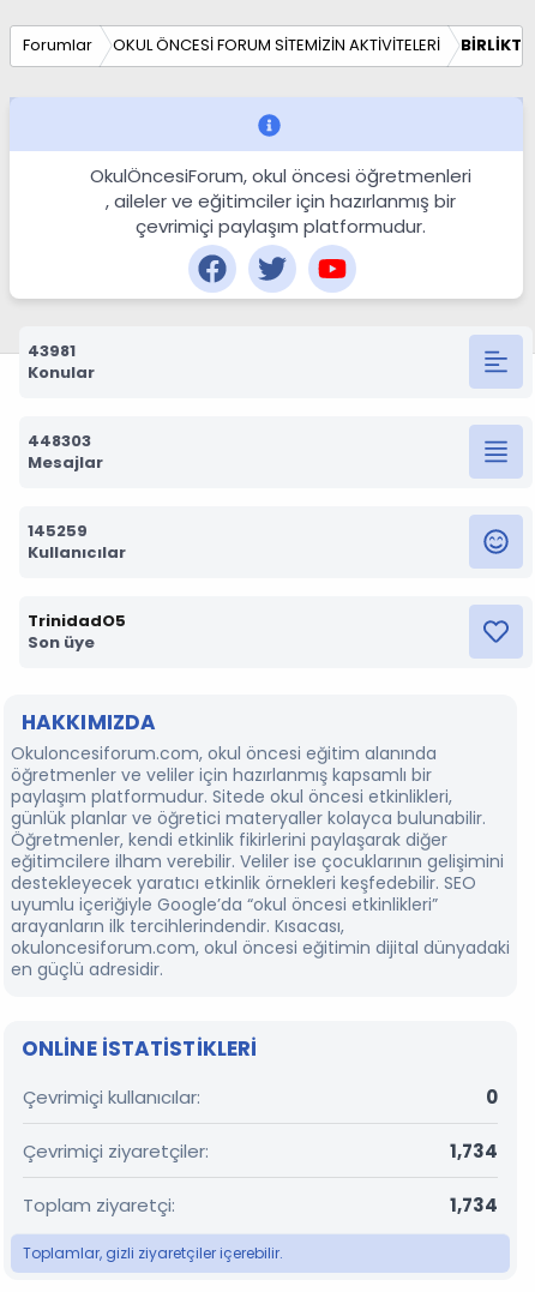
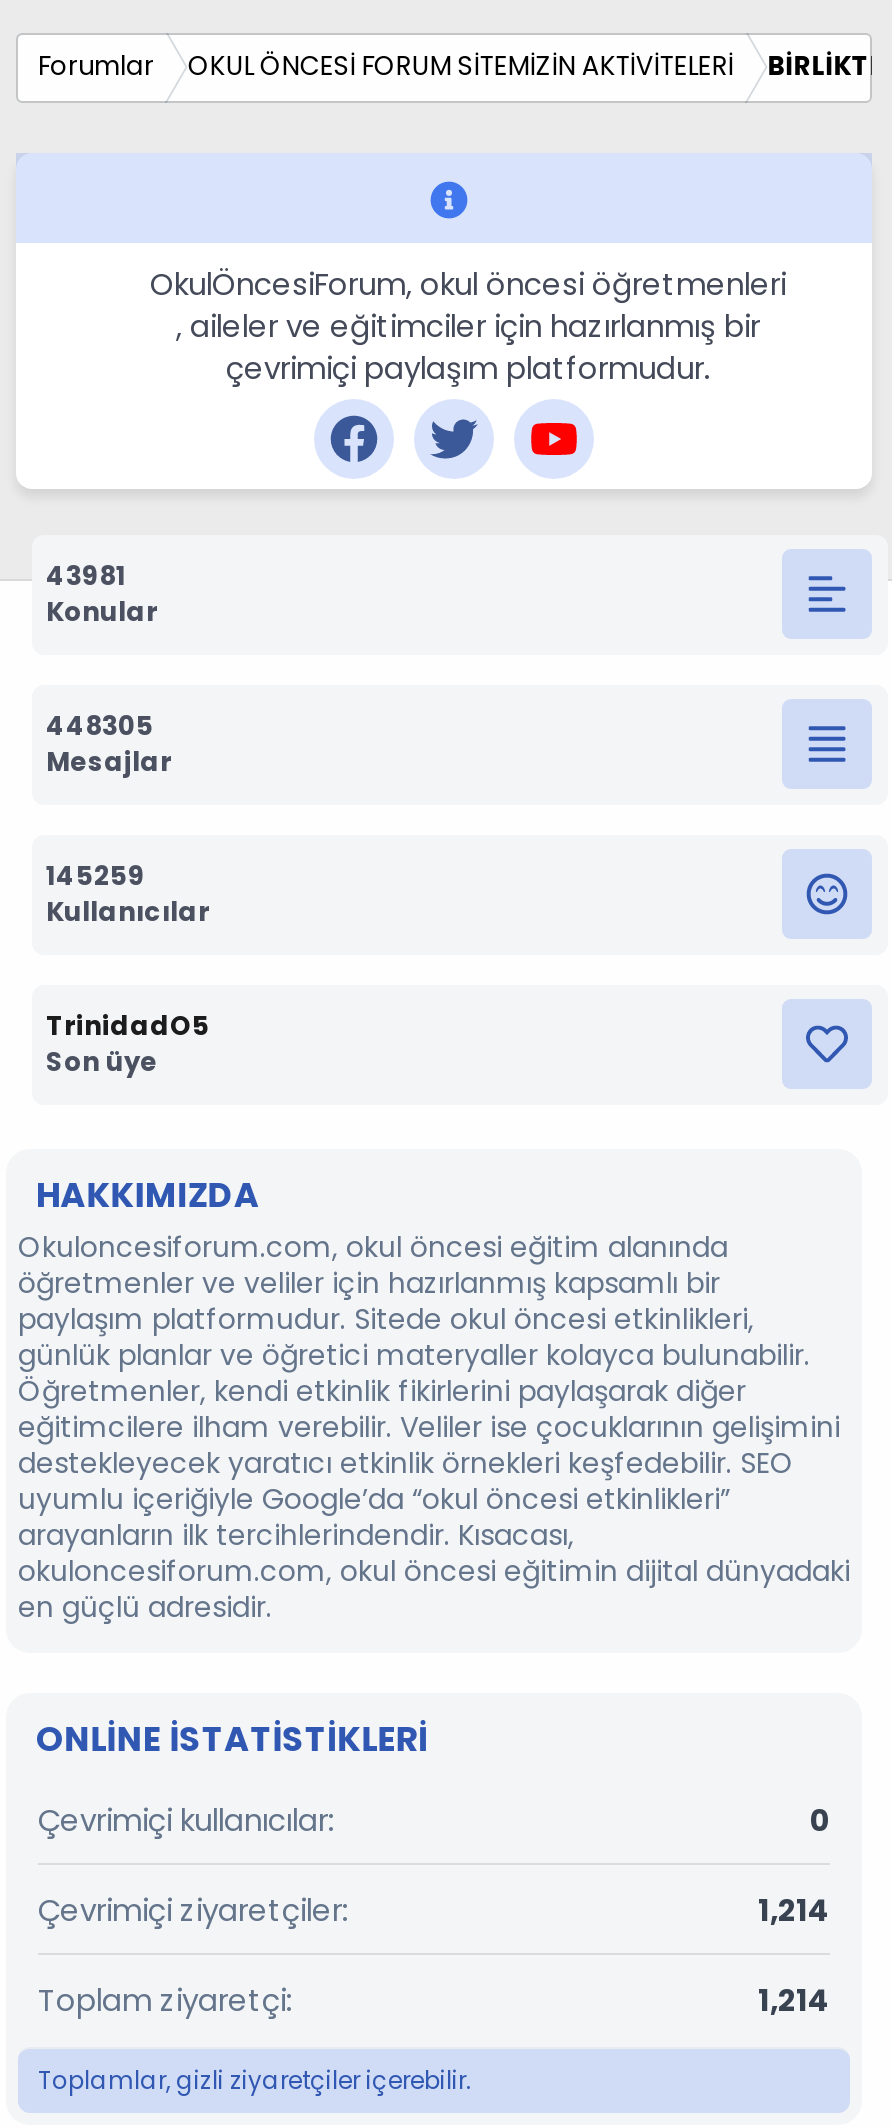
- 448303
+ 448305

- 1,734
+ 1,214

- 1,734
+ 1,214
